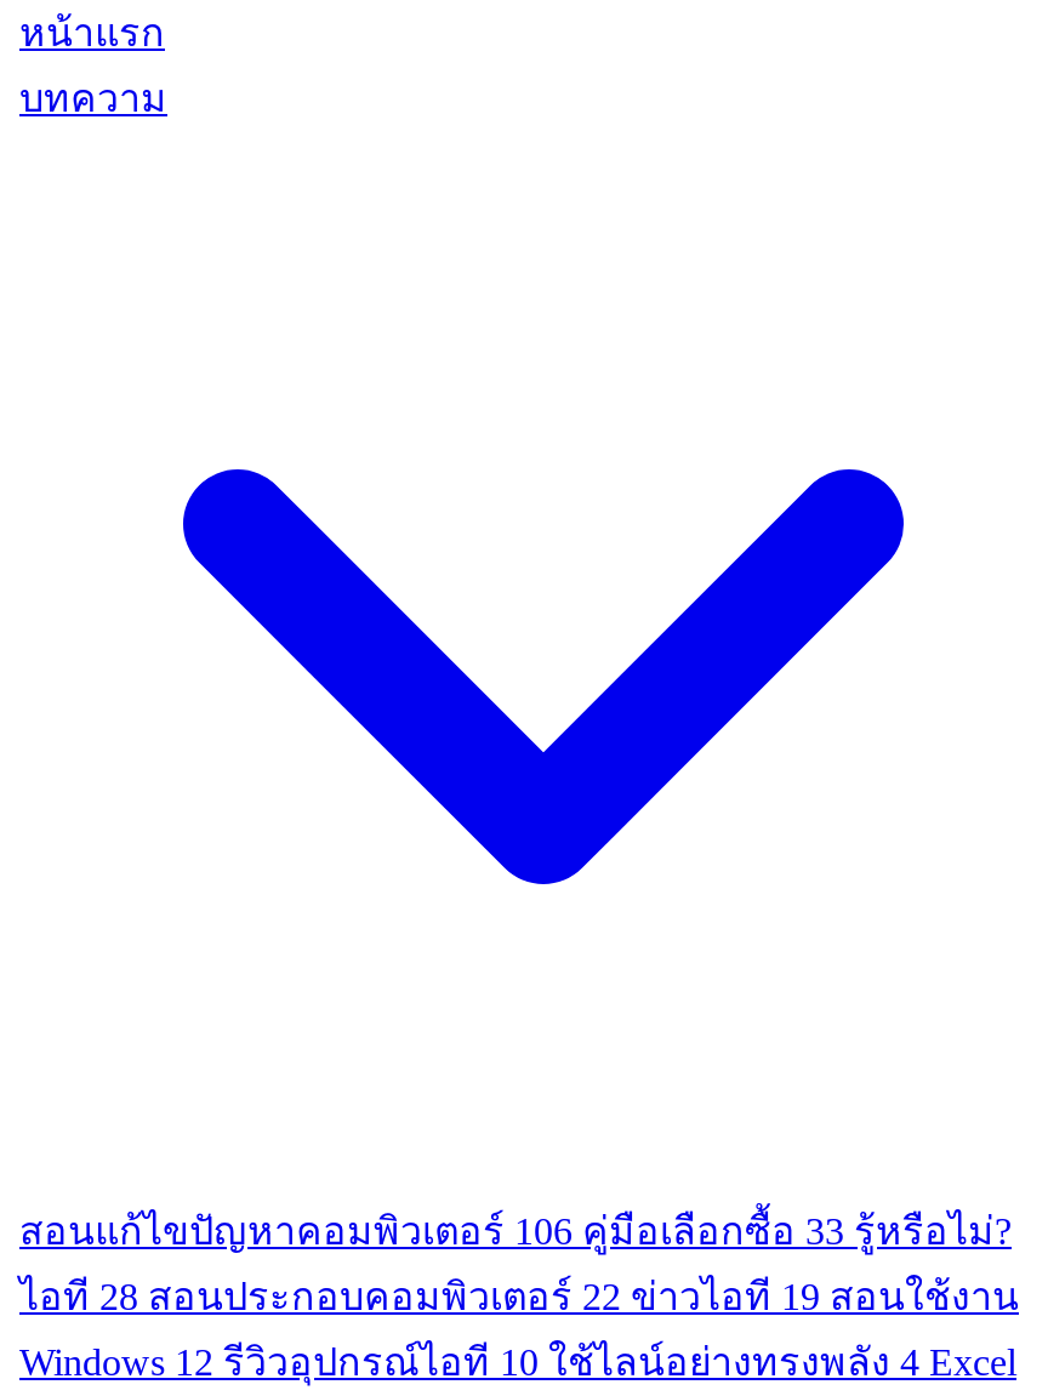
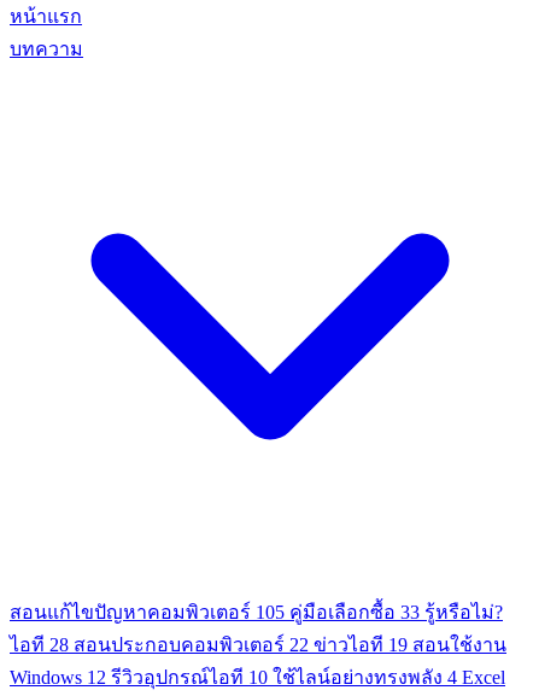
- สอนแก้ไขปัญหาคอมพิวเตอร์ 106 คู่มือเลือกซื้อ 33 รู้หรือไม่?
+ สอนแก้ไขปัญหาคอมพิวเตอร์ 105 คู่มือเลือกซื้อ 33 รู้หรือไม่?
